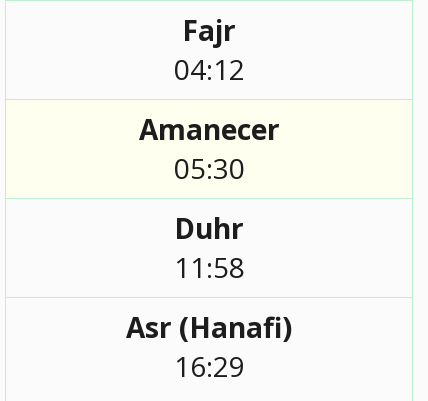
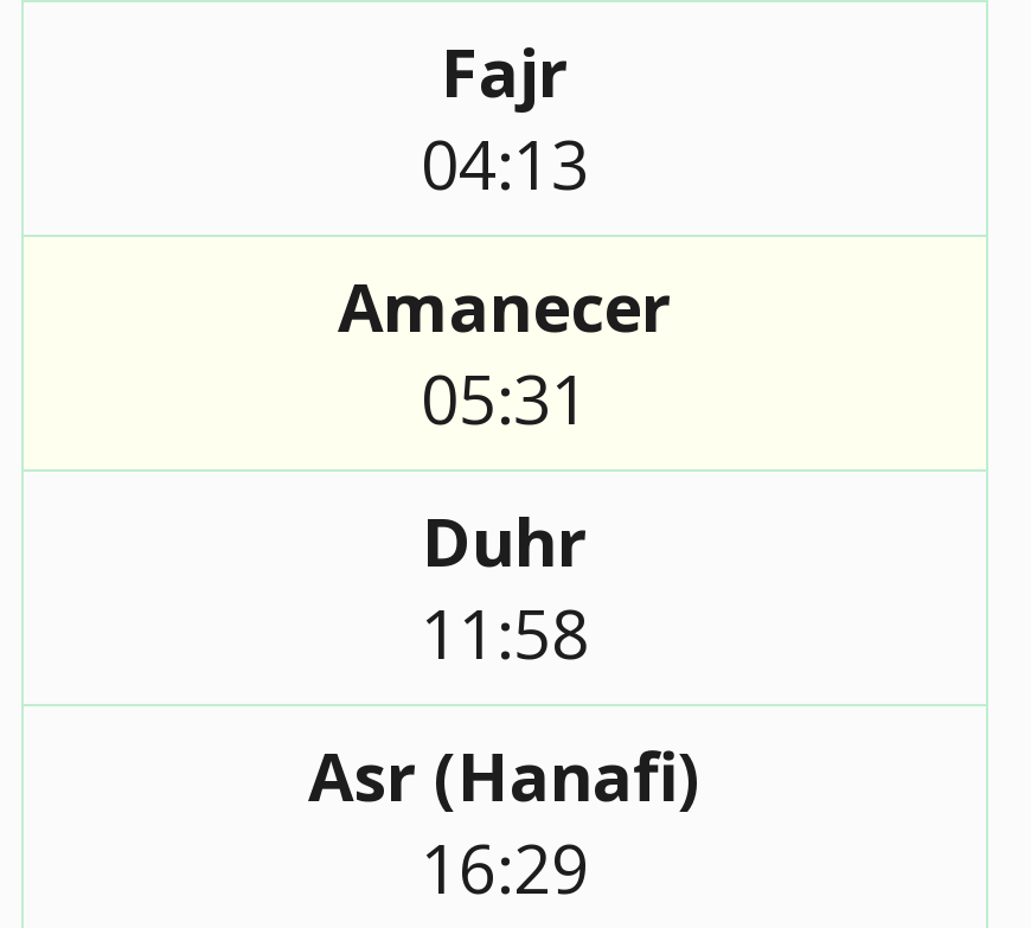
- 04:12
+ 04:13

- 05:30
+ 05:31
